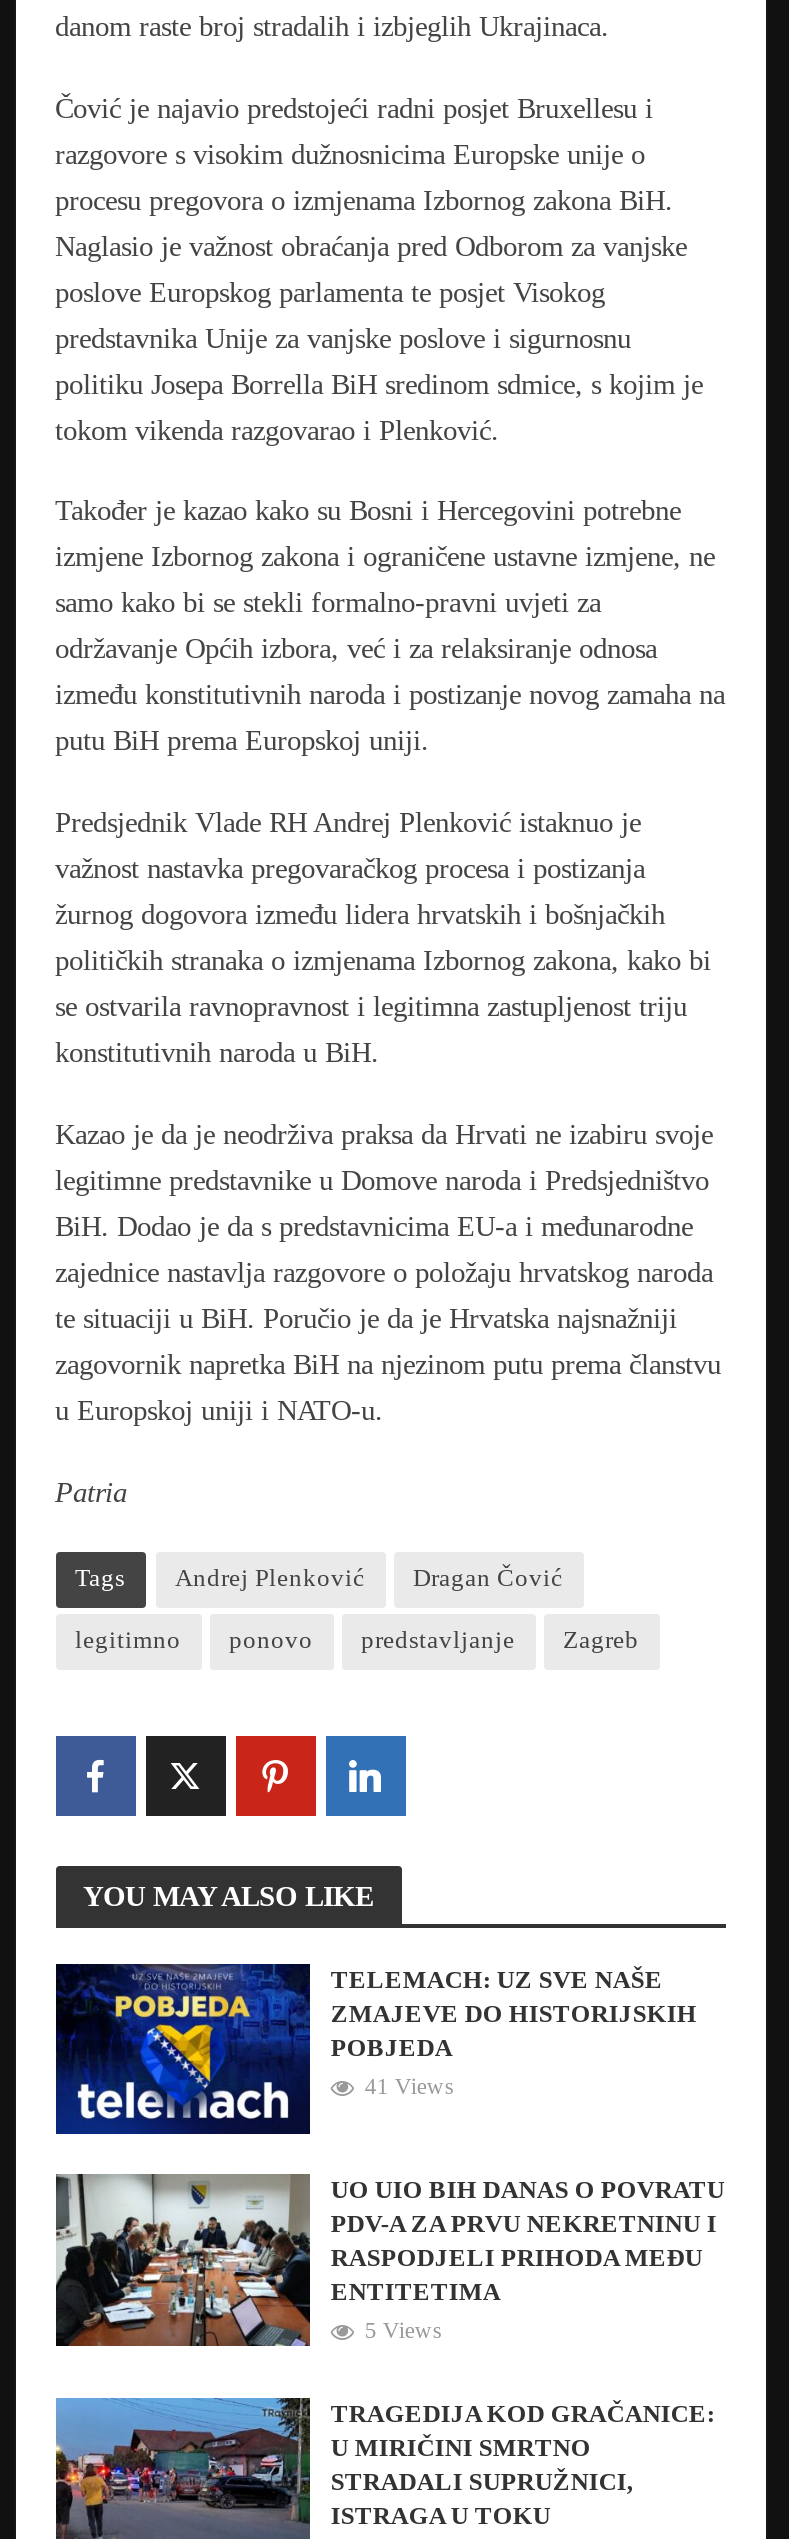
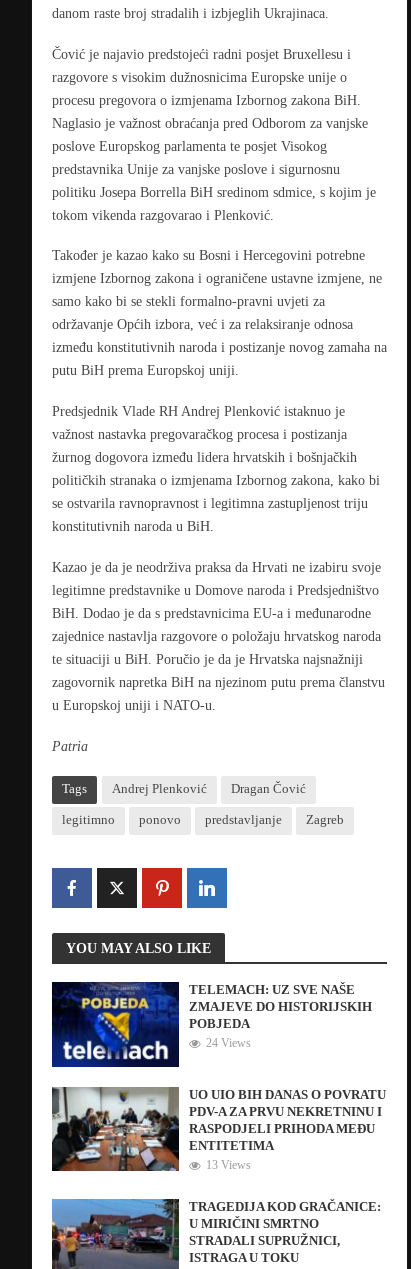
- 41 Views
+ 24 Views

- 5 Views
+ 13 Views
